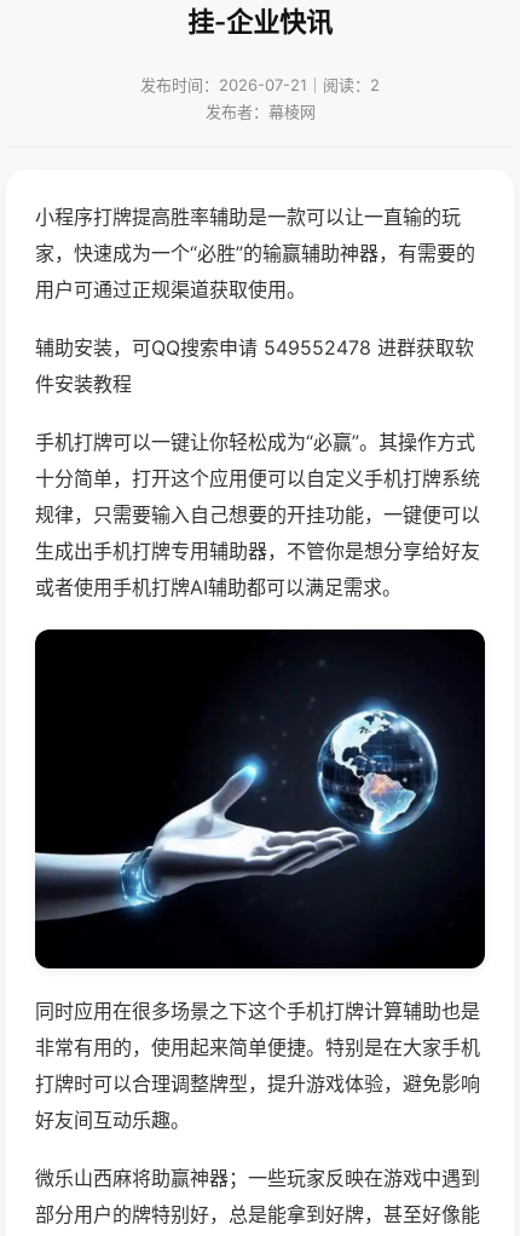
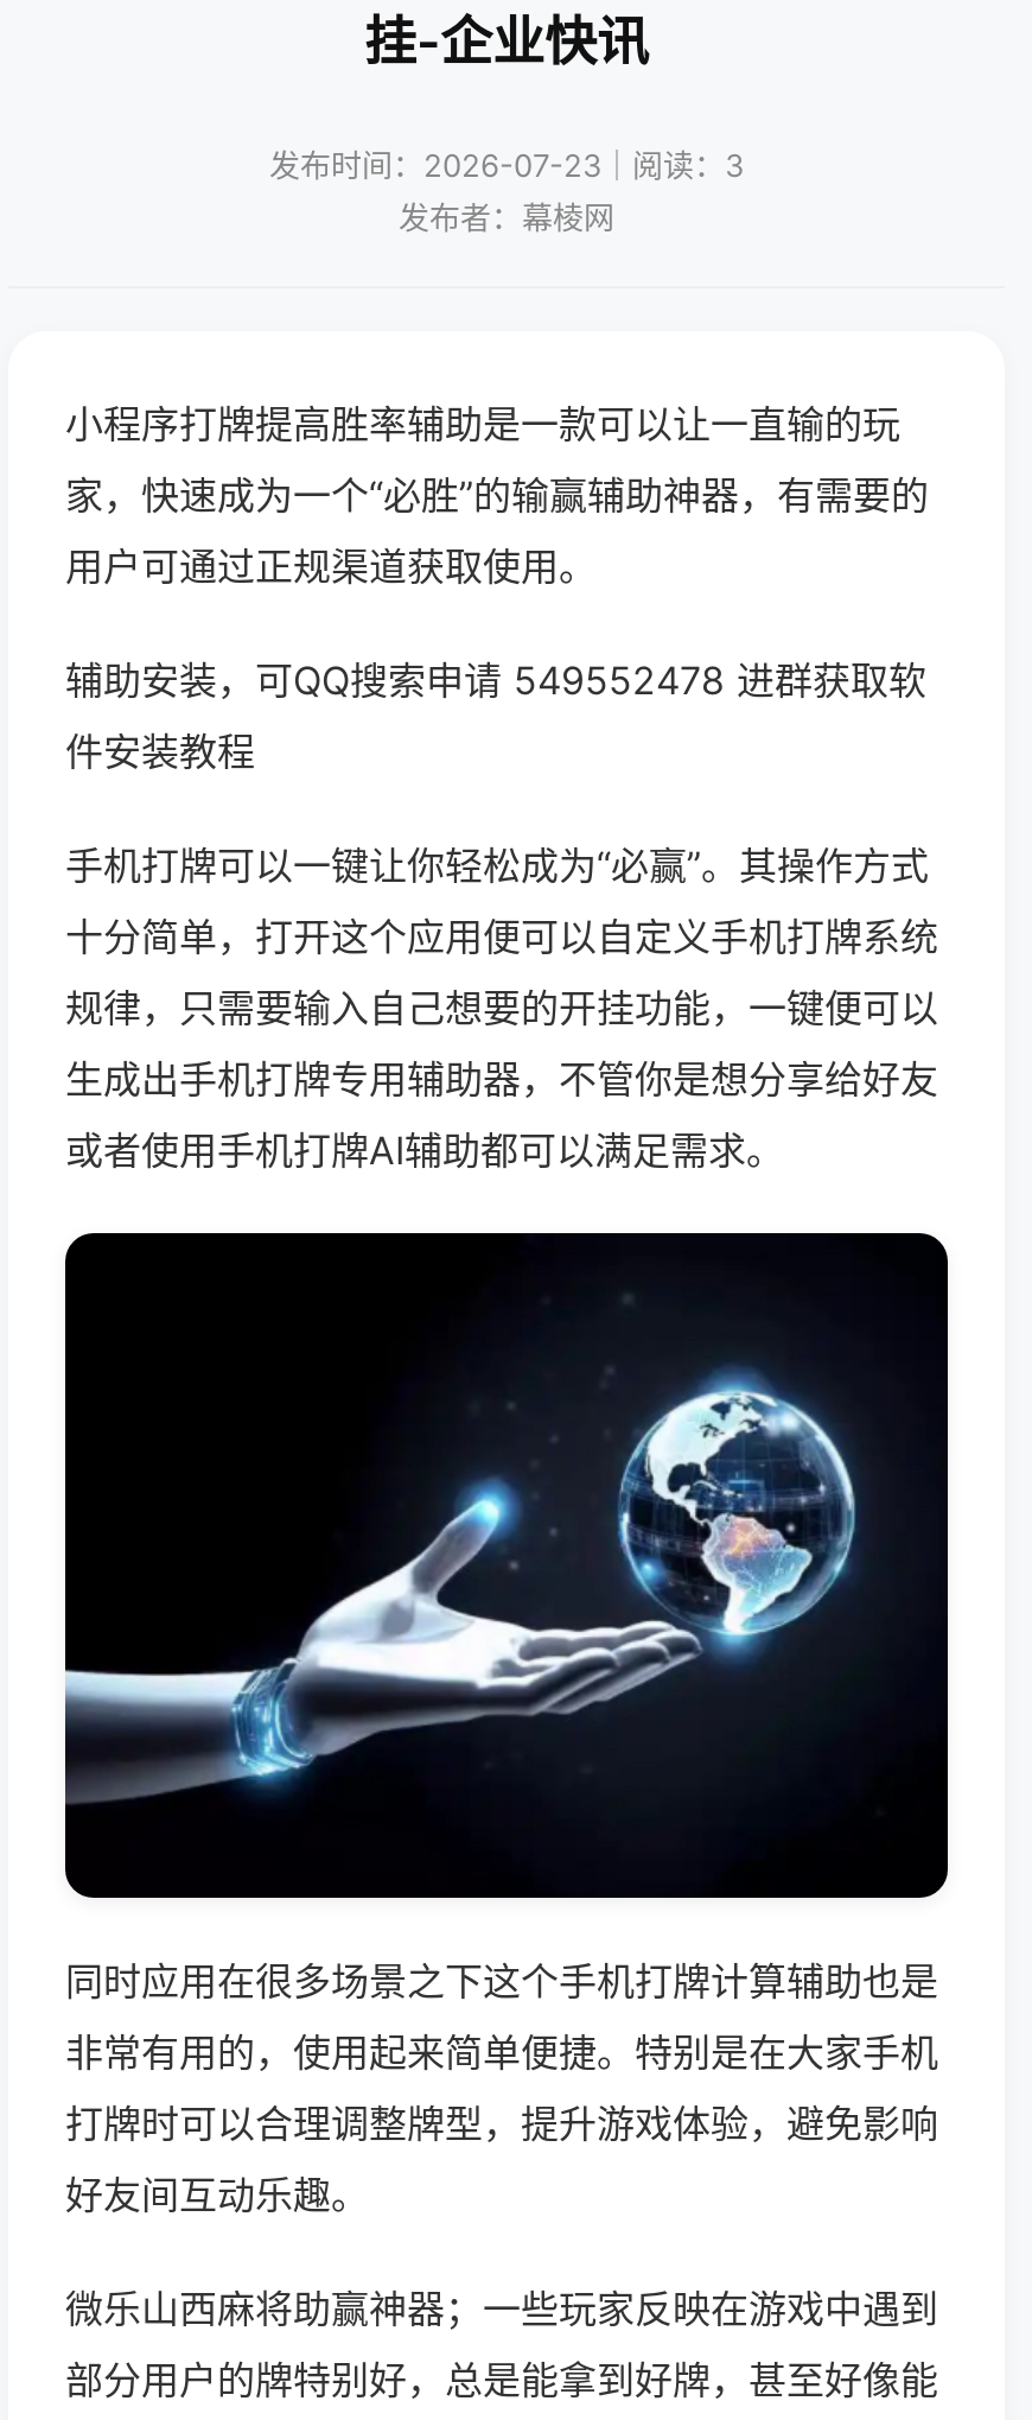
- 发布时间：2026-07-21｜阅读：2
+ 发布时间：2026-07-23｜阅读：3
